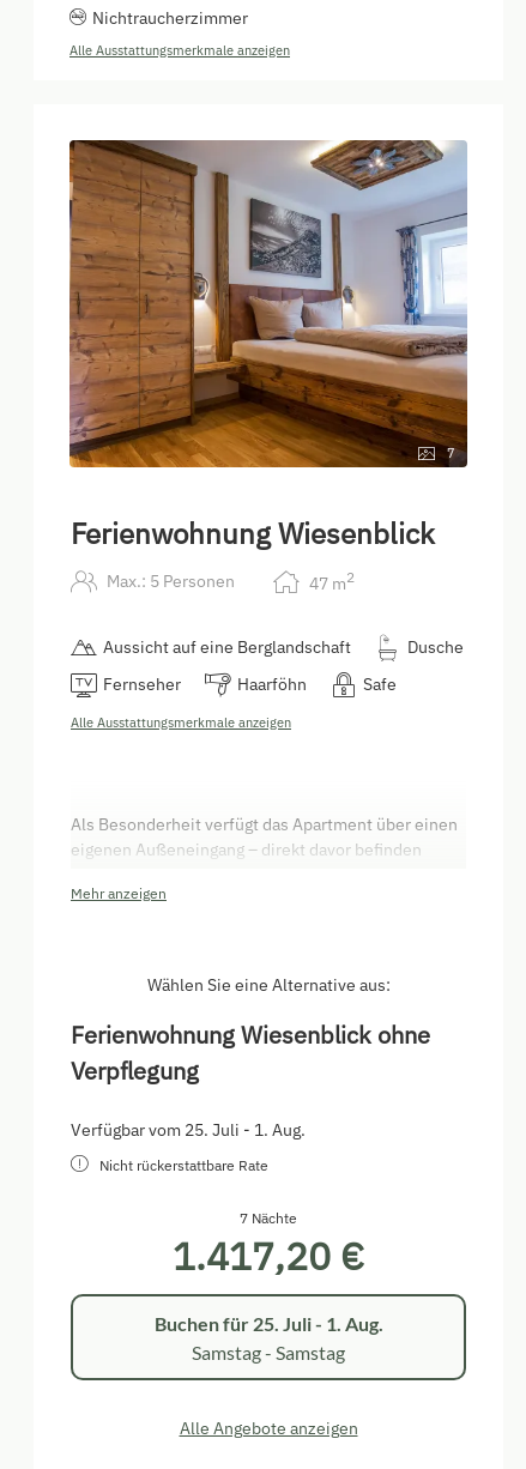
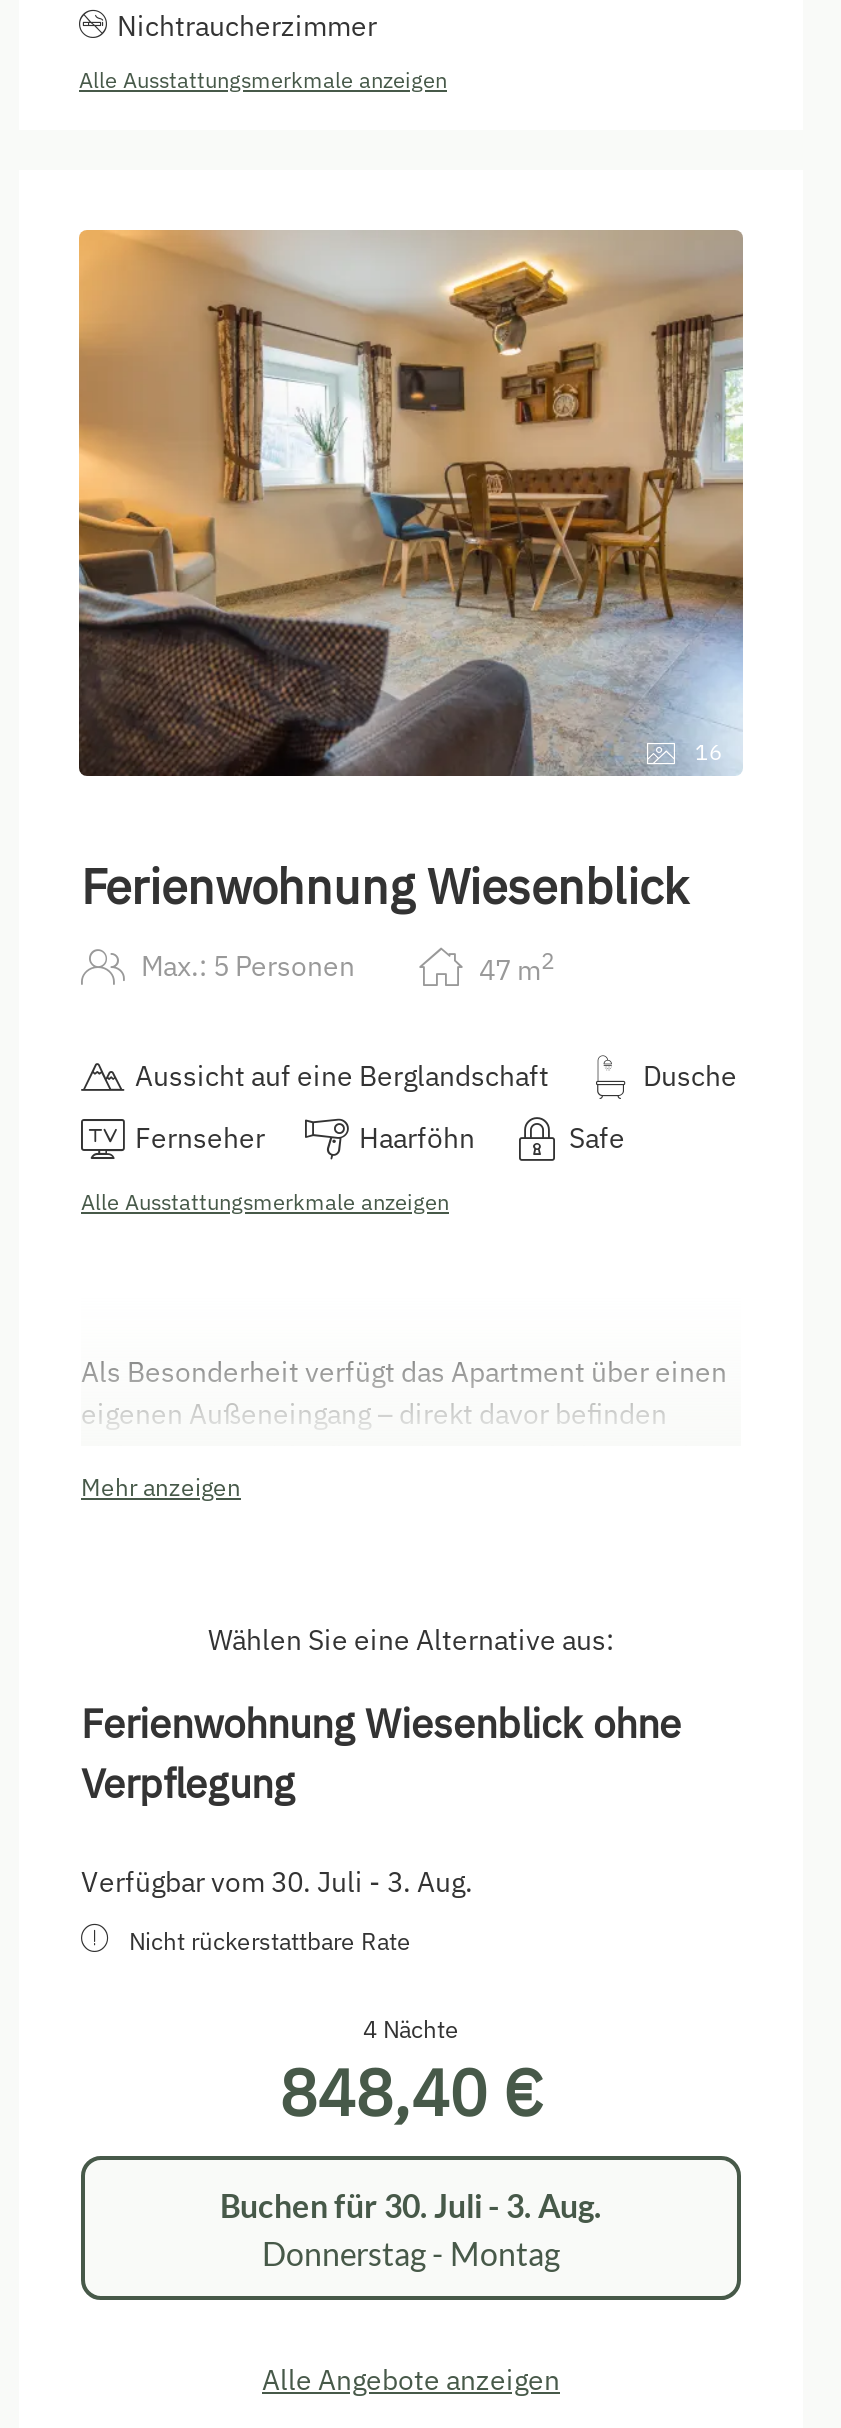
- [image]
- 7
+ [image]
+ 16

- Verfügbar vom 25. Juli - 1. Aug.
+ Verfügbar vom 30. Juli - 3. Aug.

- 7 Nächte
- 1.417,20 €
+ 4 Nächte
+ 848,40 €

- Buchen für 25. Juli - 1. Aug.
- Samstag - Samstag
+ Buchen für 30. Juli - 3. Aug.
+ Donnerstag - Montag
